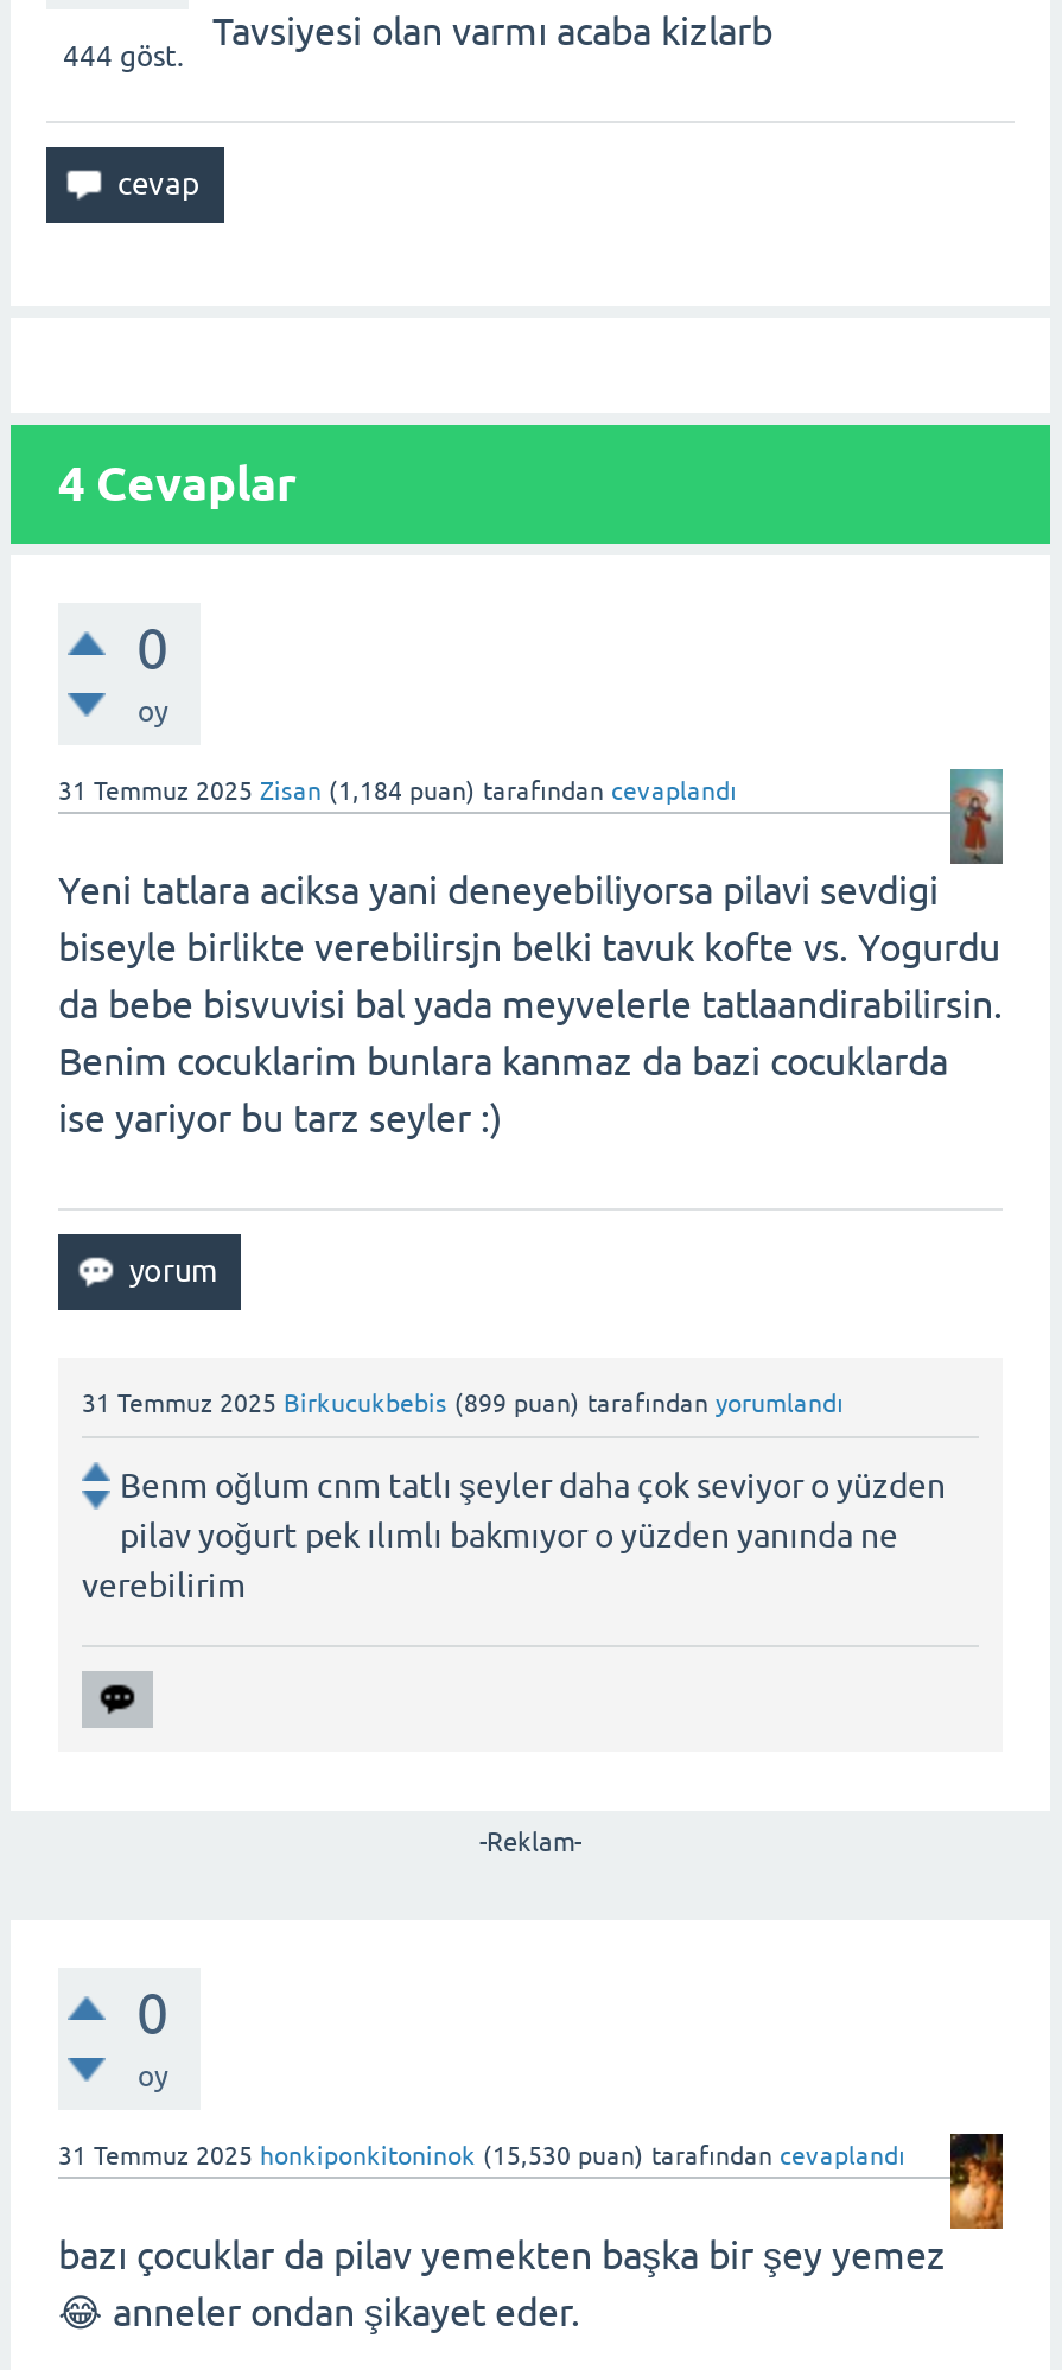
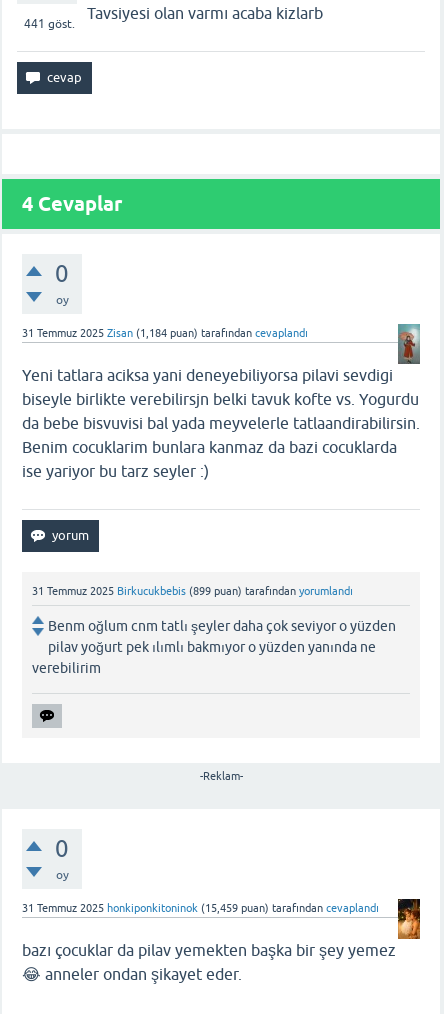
- 444 göst.
+ 441 göst.

- 31 Temmuz 2025 honkiponkitoninok (15,530 puan) tarafından cevaplandı
+ 31 Temmuz 2025 honkiponkitoninok (15,459 puan) tarafından cevaplandı
